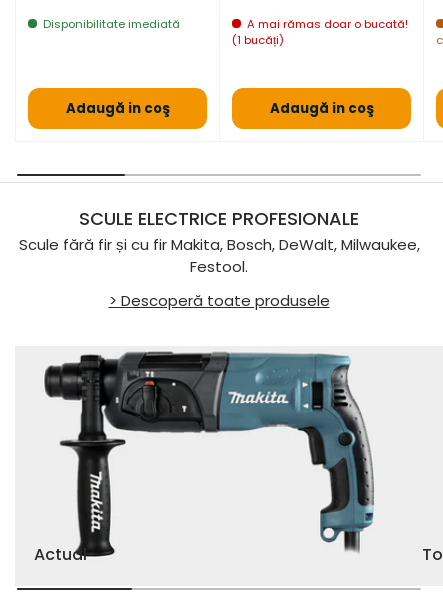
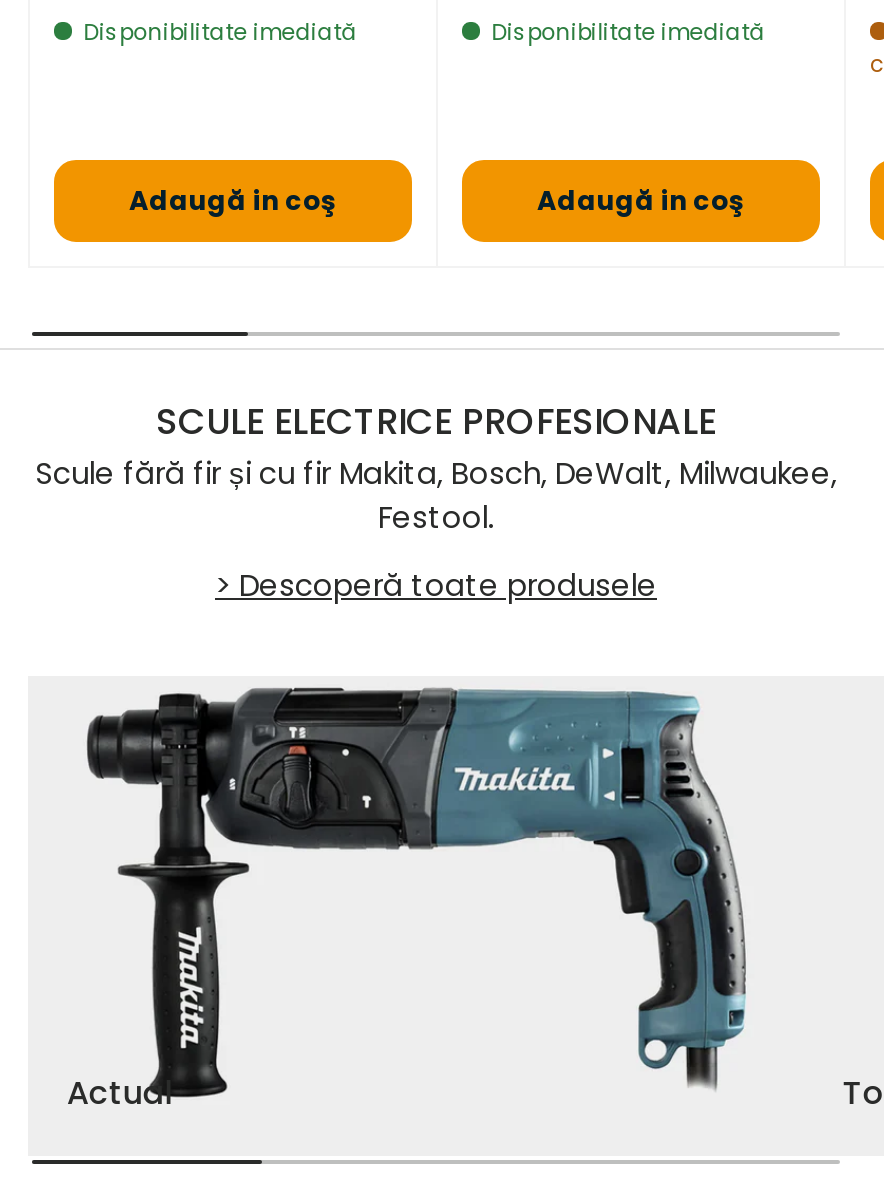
- A mai rămas doar o bucată!
- (1 bucăți)
+ Disponibilitate imediată
